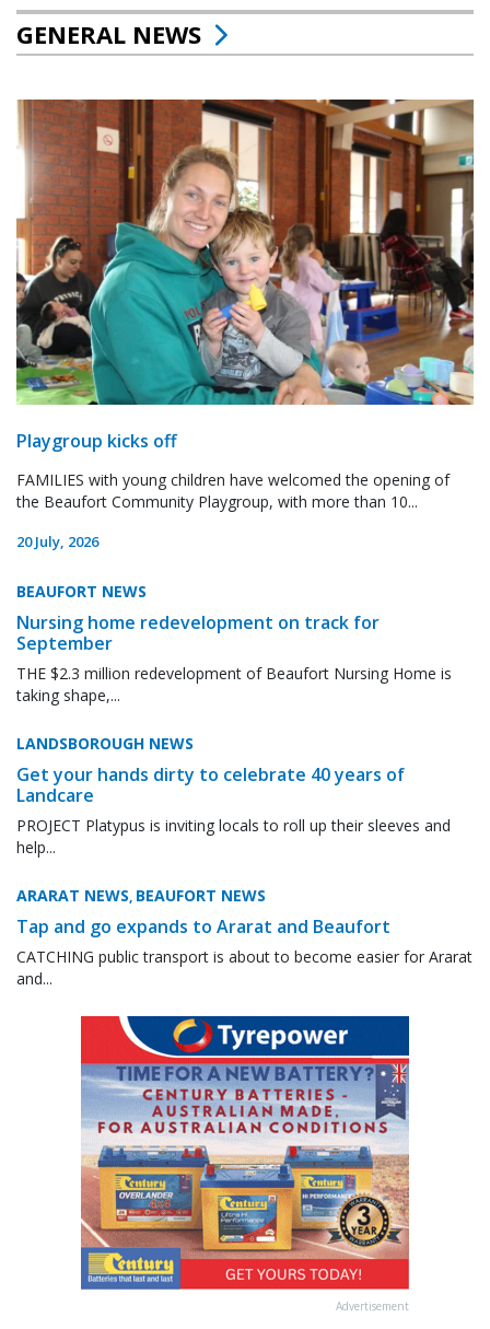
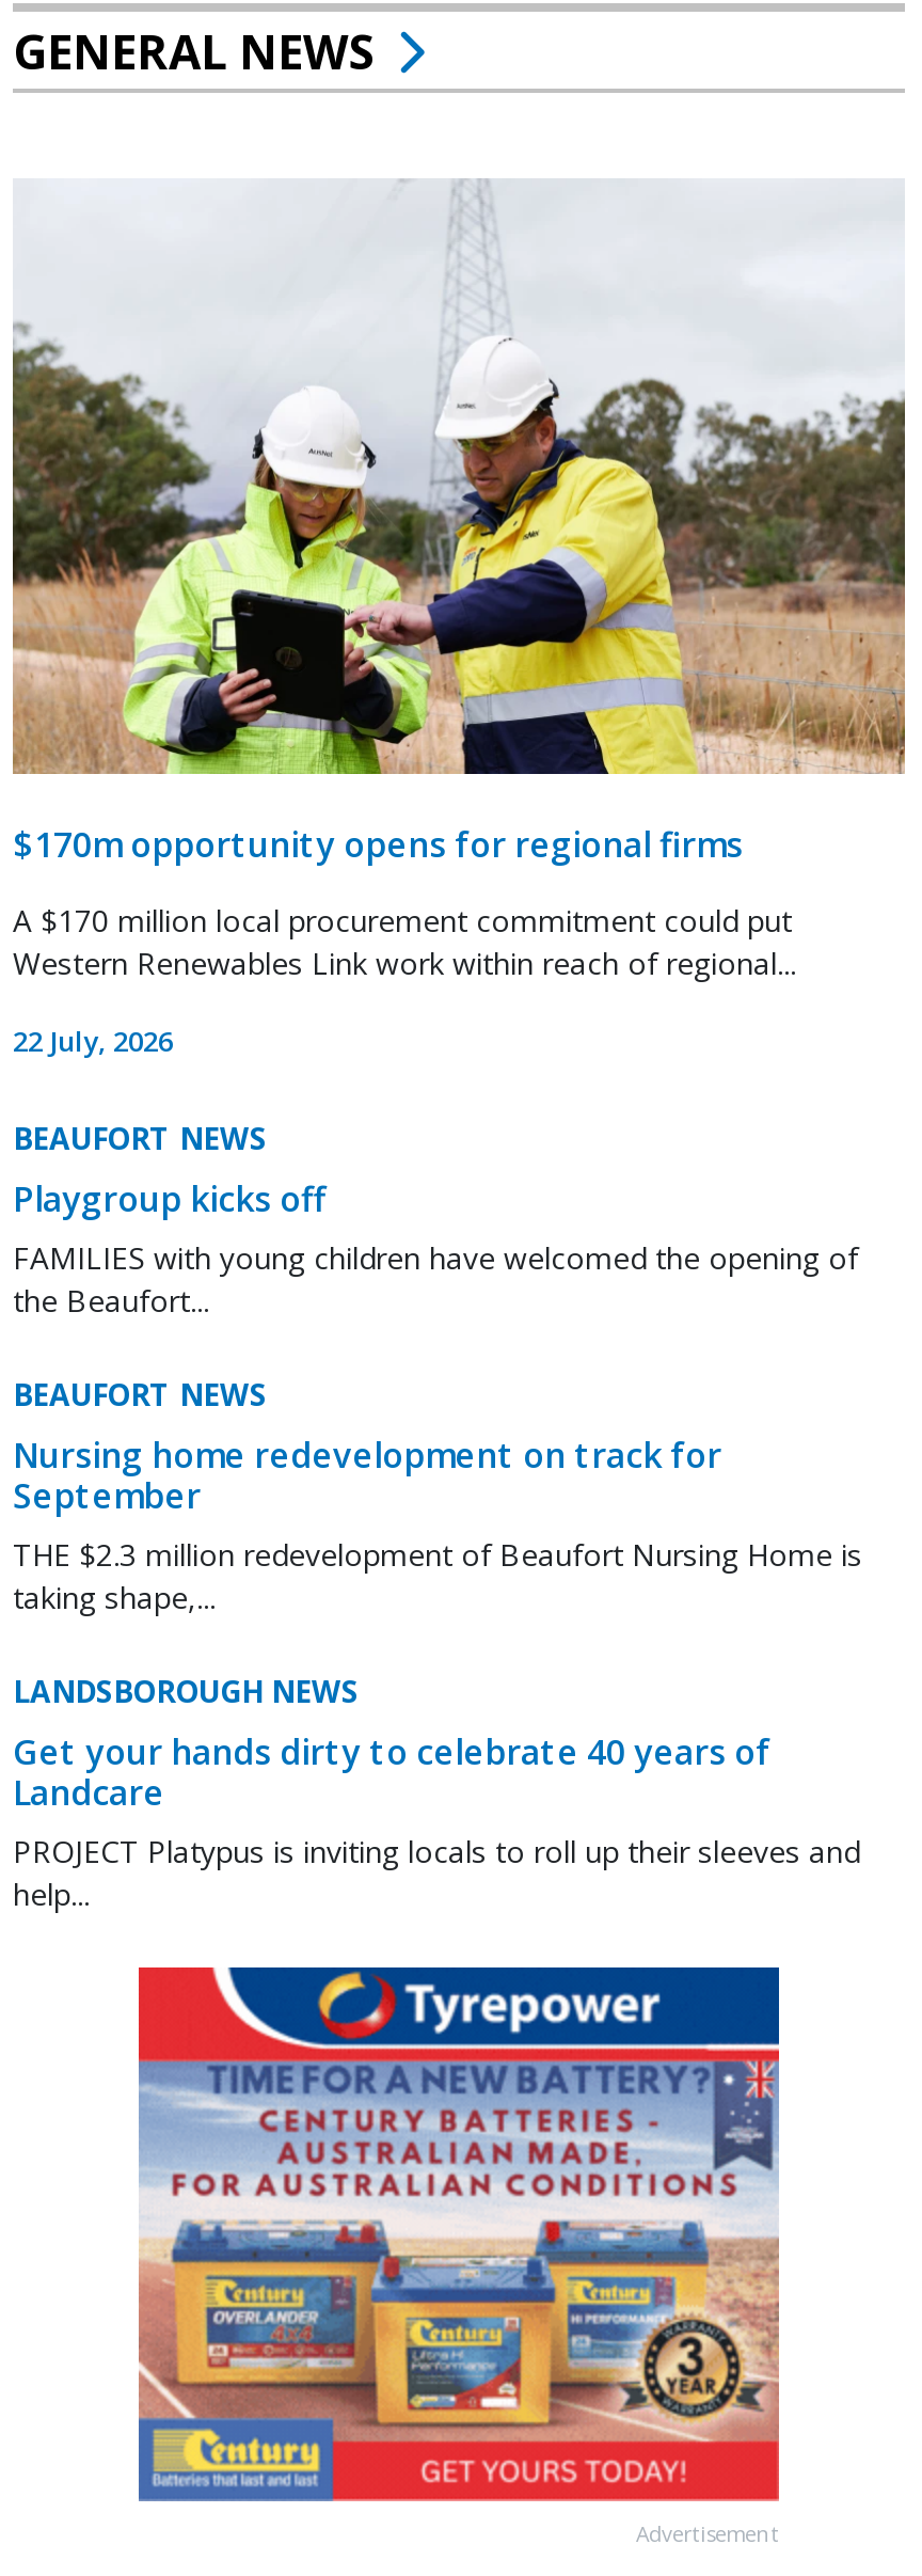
+ $170m opportunity opens for regional firms
+ A $170 million local procurement commitment could put
+ Western Renewables Link work within reach of regional...
+ 22 July, 2026
+ BEAUFORT NEWS

- [image]
+ [image]

moved down: Playgroup kicks off

moved down: FAMILIES with young children have welcomed the opening of

- the Beaufort Community Playgroup, with more than 10...
- 20 July, 2026
+ the Beaufort...

moved down: BEAUFORT NEWS | Nursing home redevelopment on track for | September | ... | PROJECT Platypus is inviting locals to roll up their sleeves and | help...

- ARARAT NEWS, BEAUFORT NEWS
- Tap and go expands to Ararat and Beaufort
- CATCHING public transport is about to become easier for Ararat
- and...
